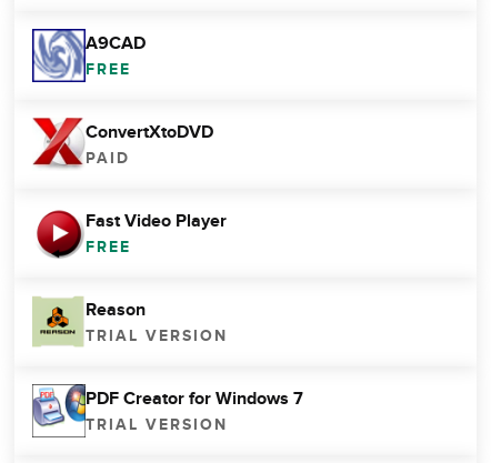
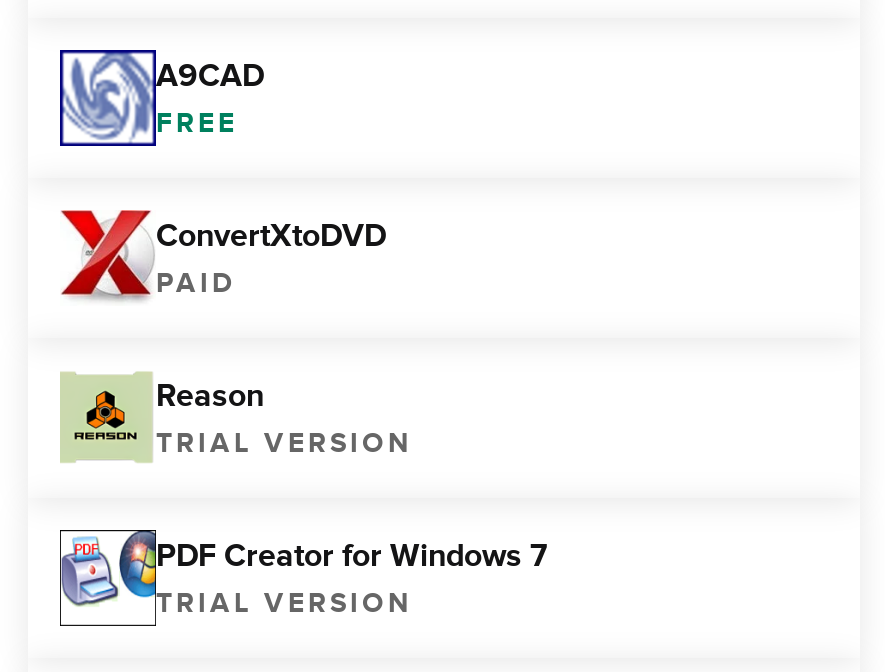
- [image]
- Fast Video Player
- FREE
